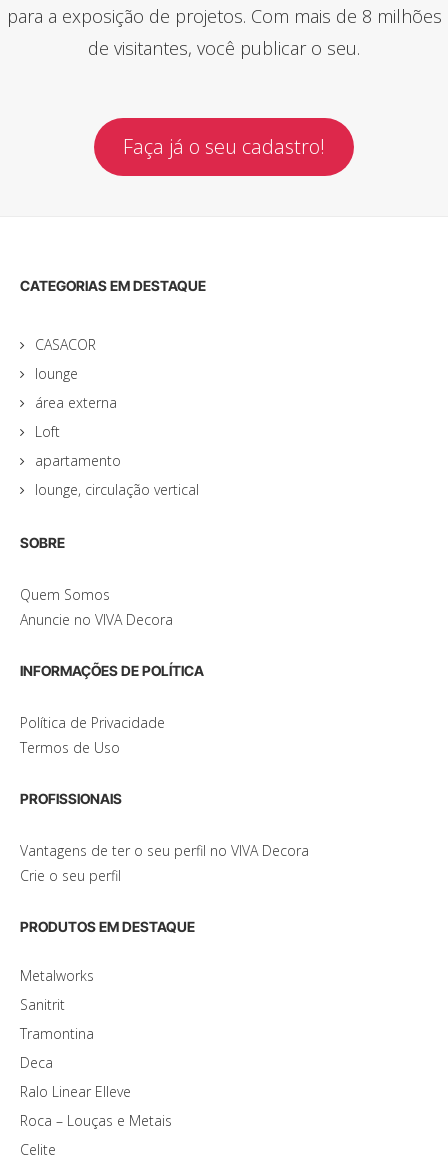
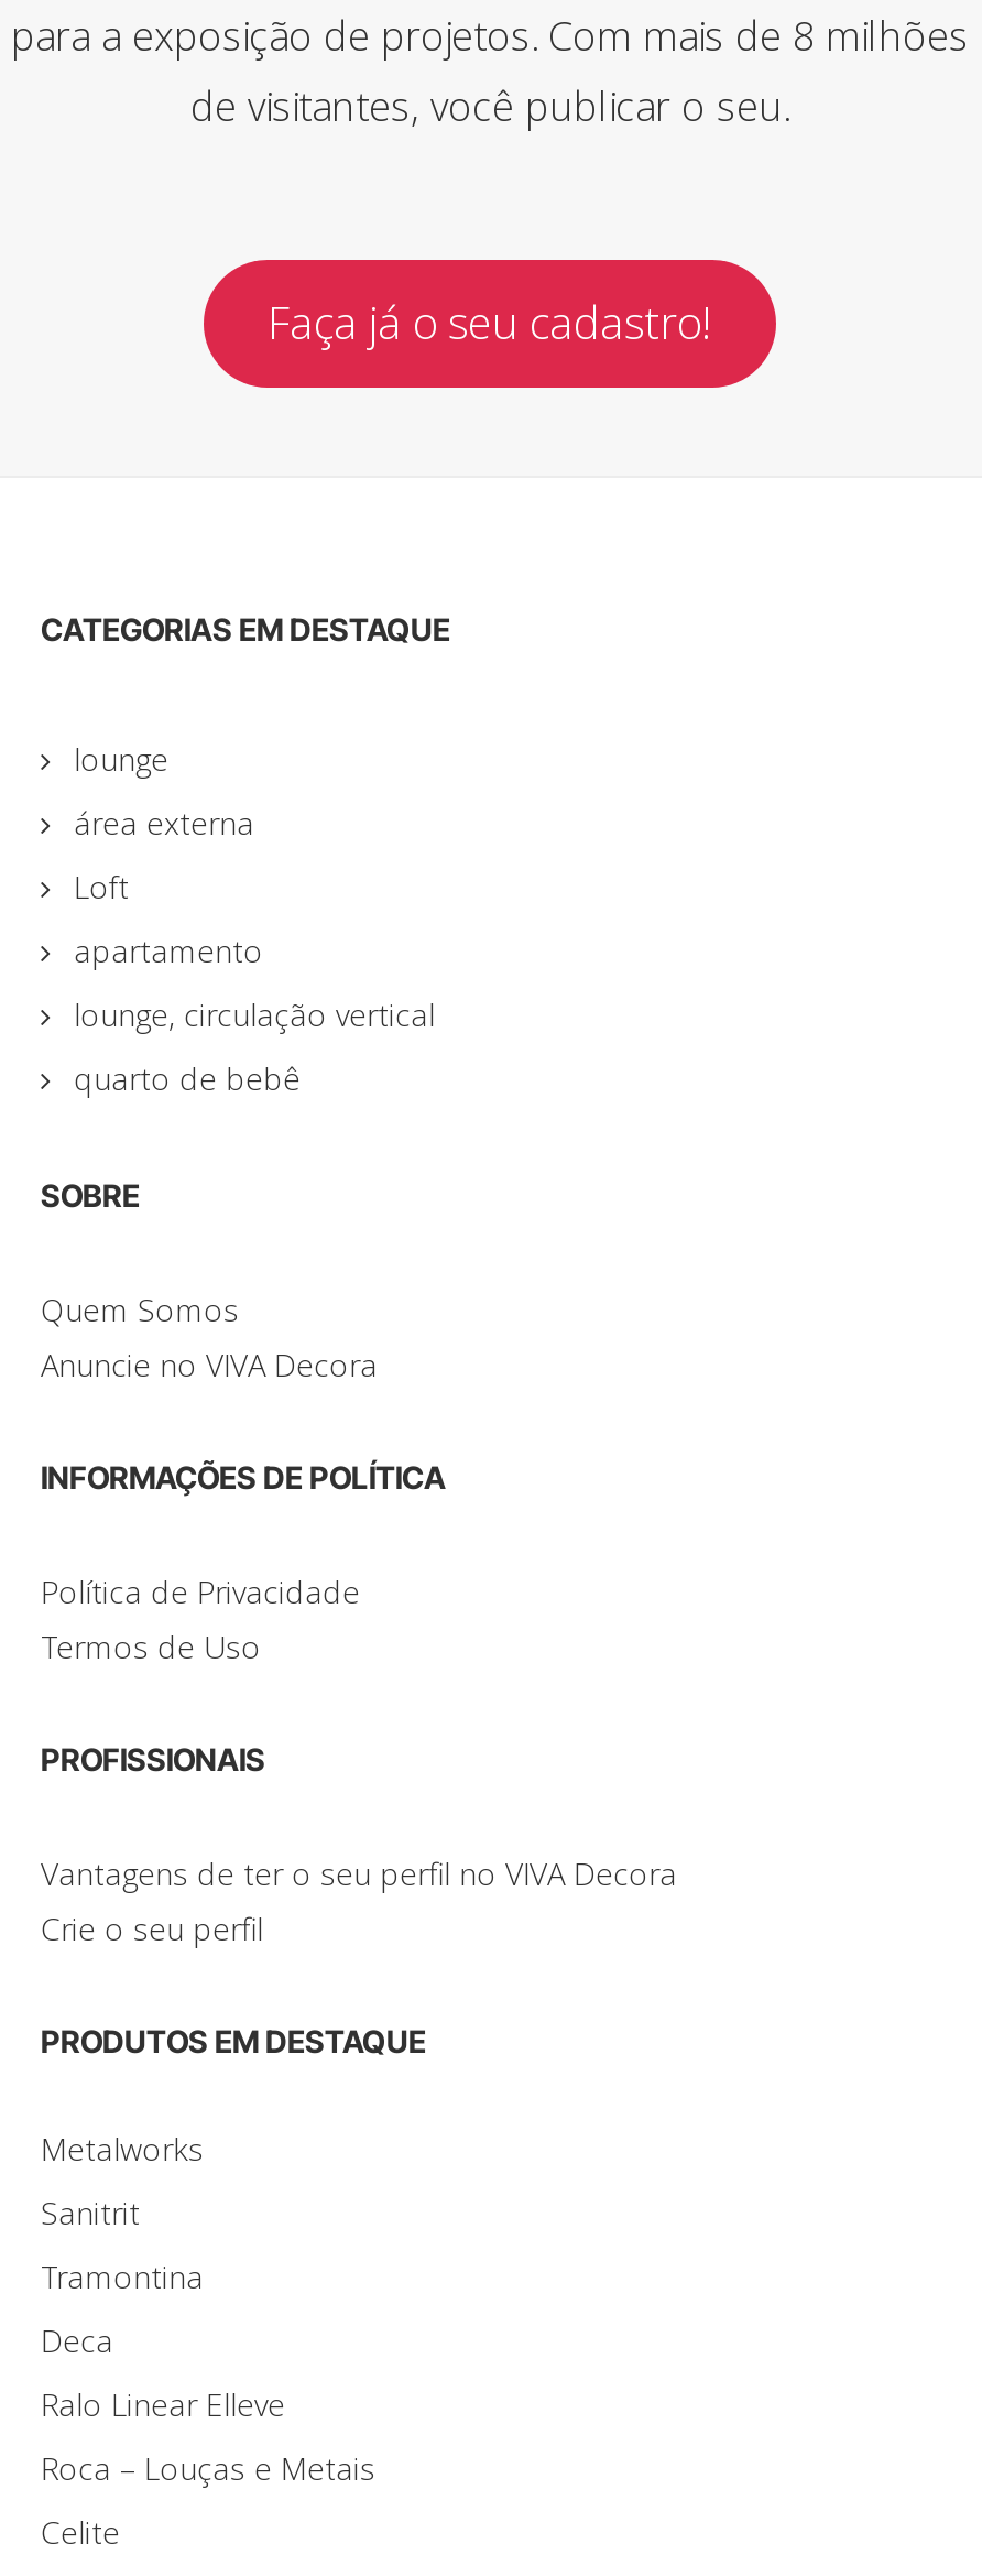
- CASACOR

moved up: lounge | área externa | Loft | apartamento | lounge, circulação vertical

+ quarto de bebê
